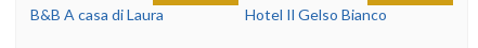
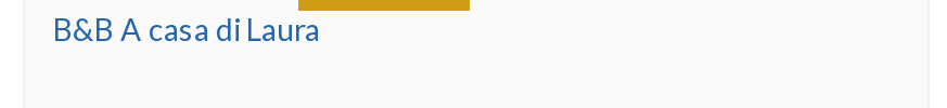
- Hotel Il Gelso Bianco
